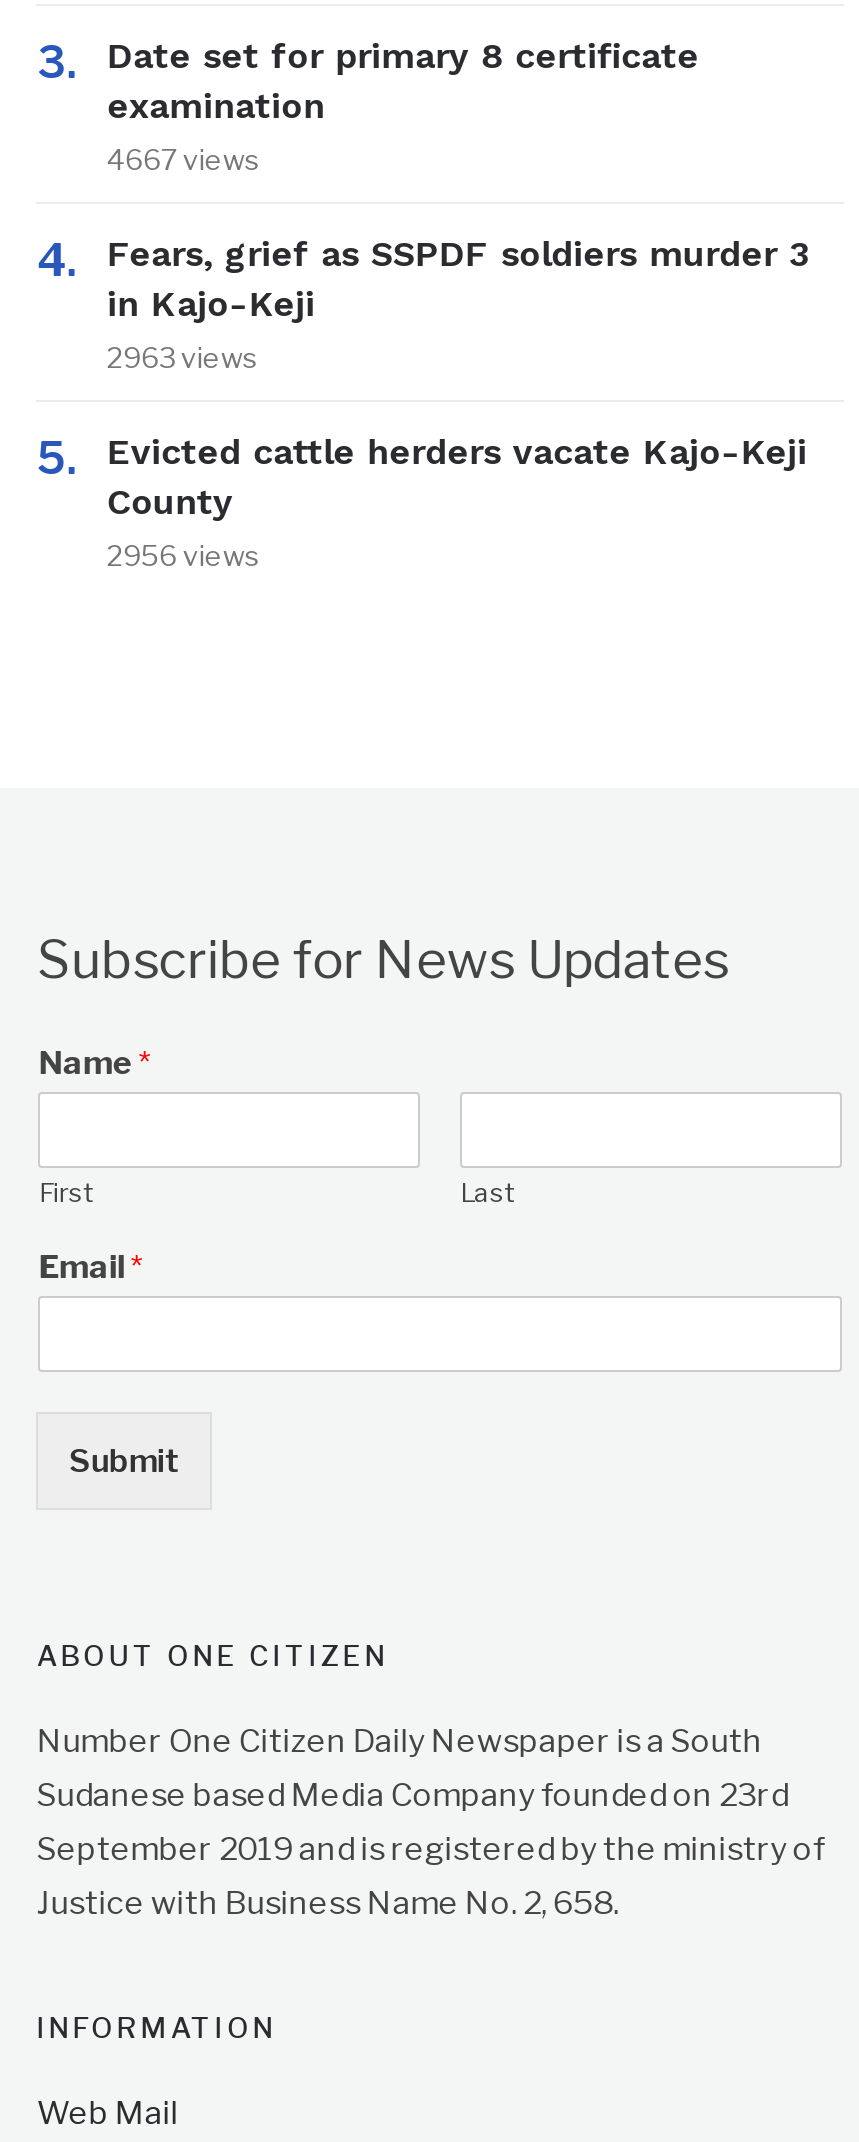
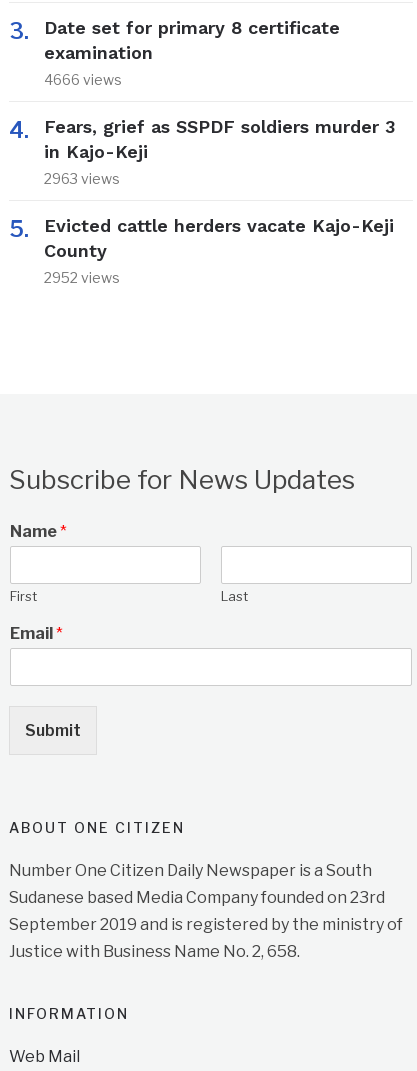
- 4667 views
+ 4666 views

- 2956 views
+ 2952 views
